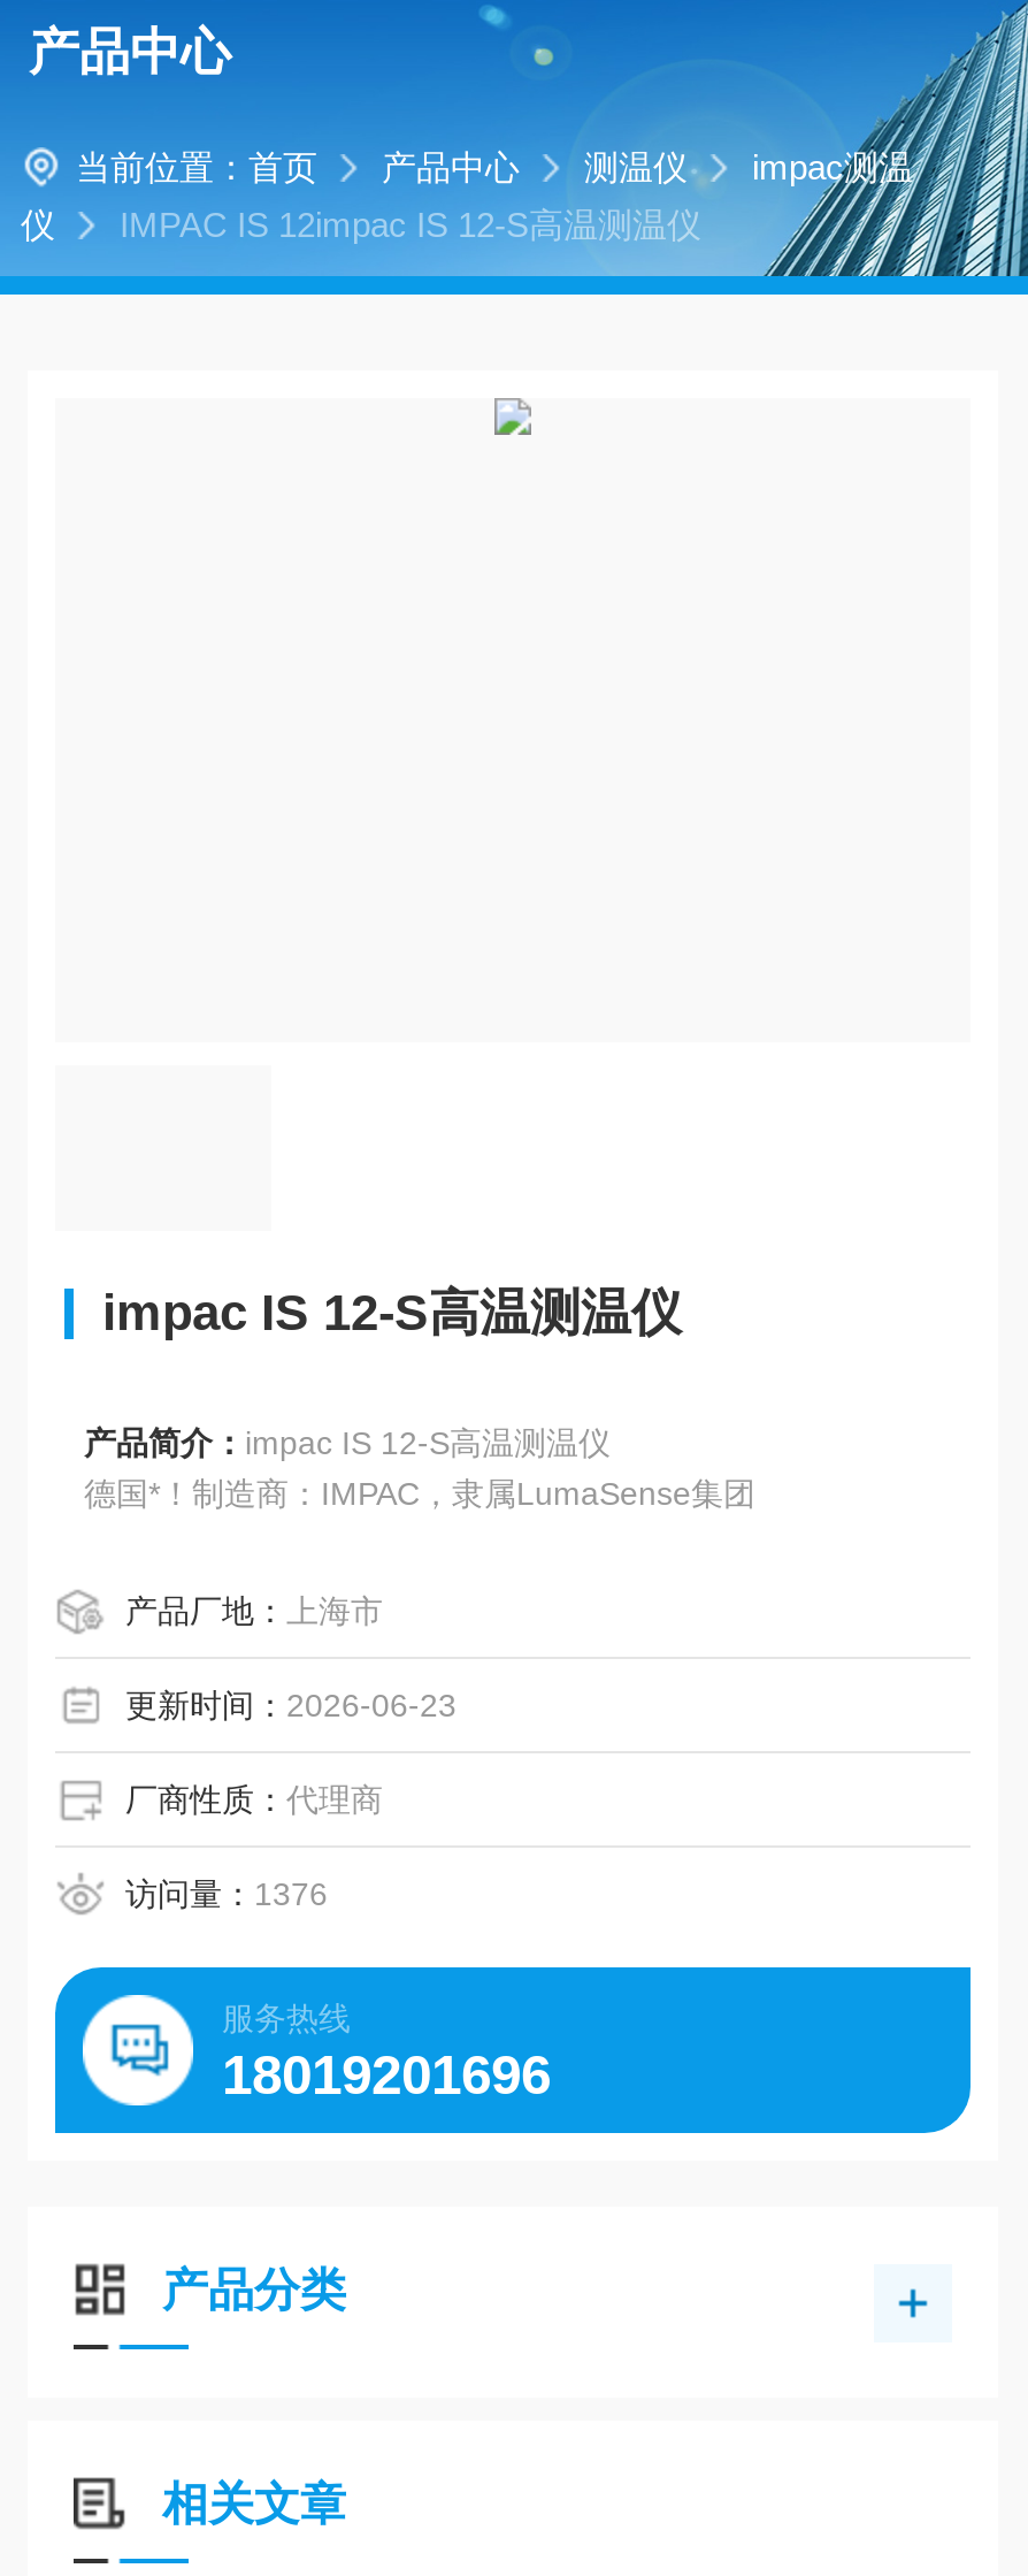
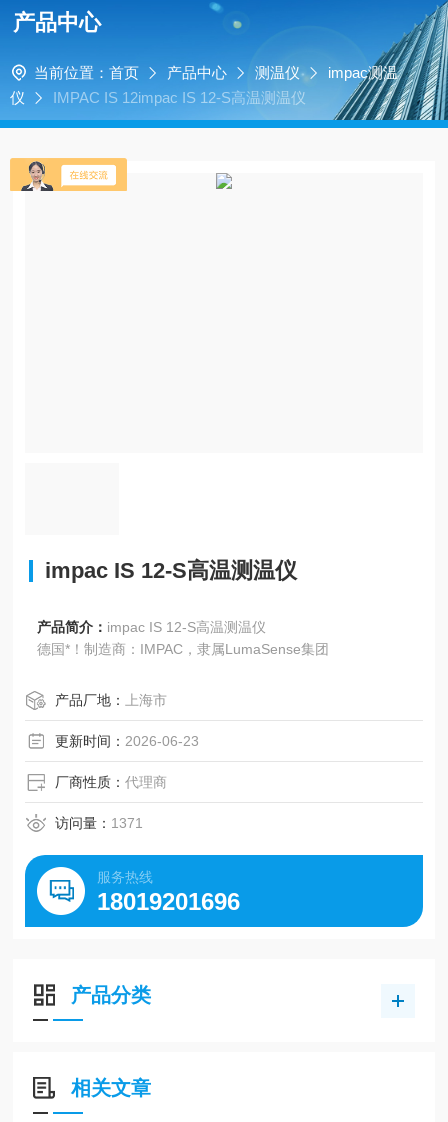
+ [image]

- 访问量：1376
+ 访问量：1371
